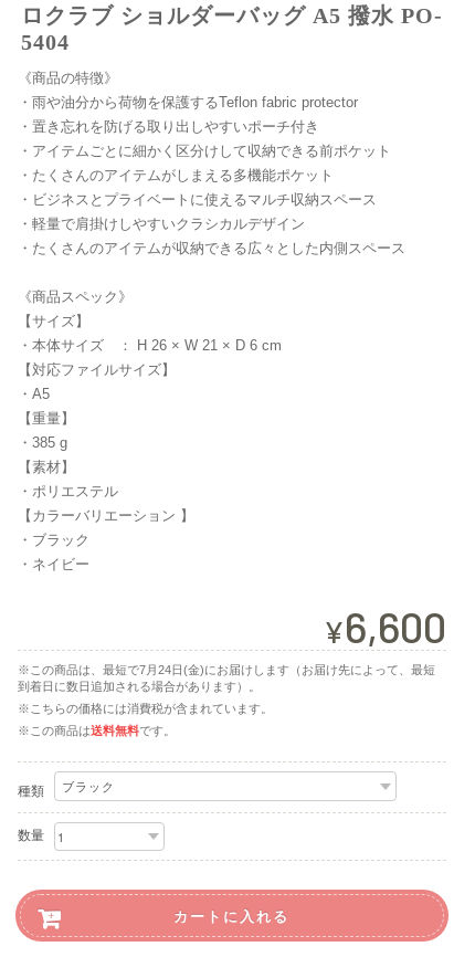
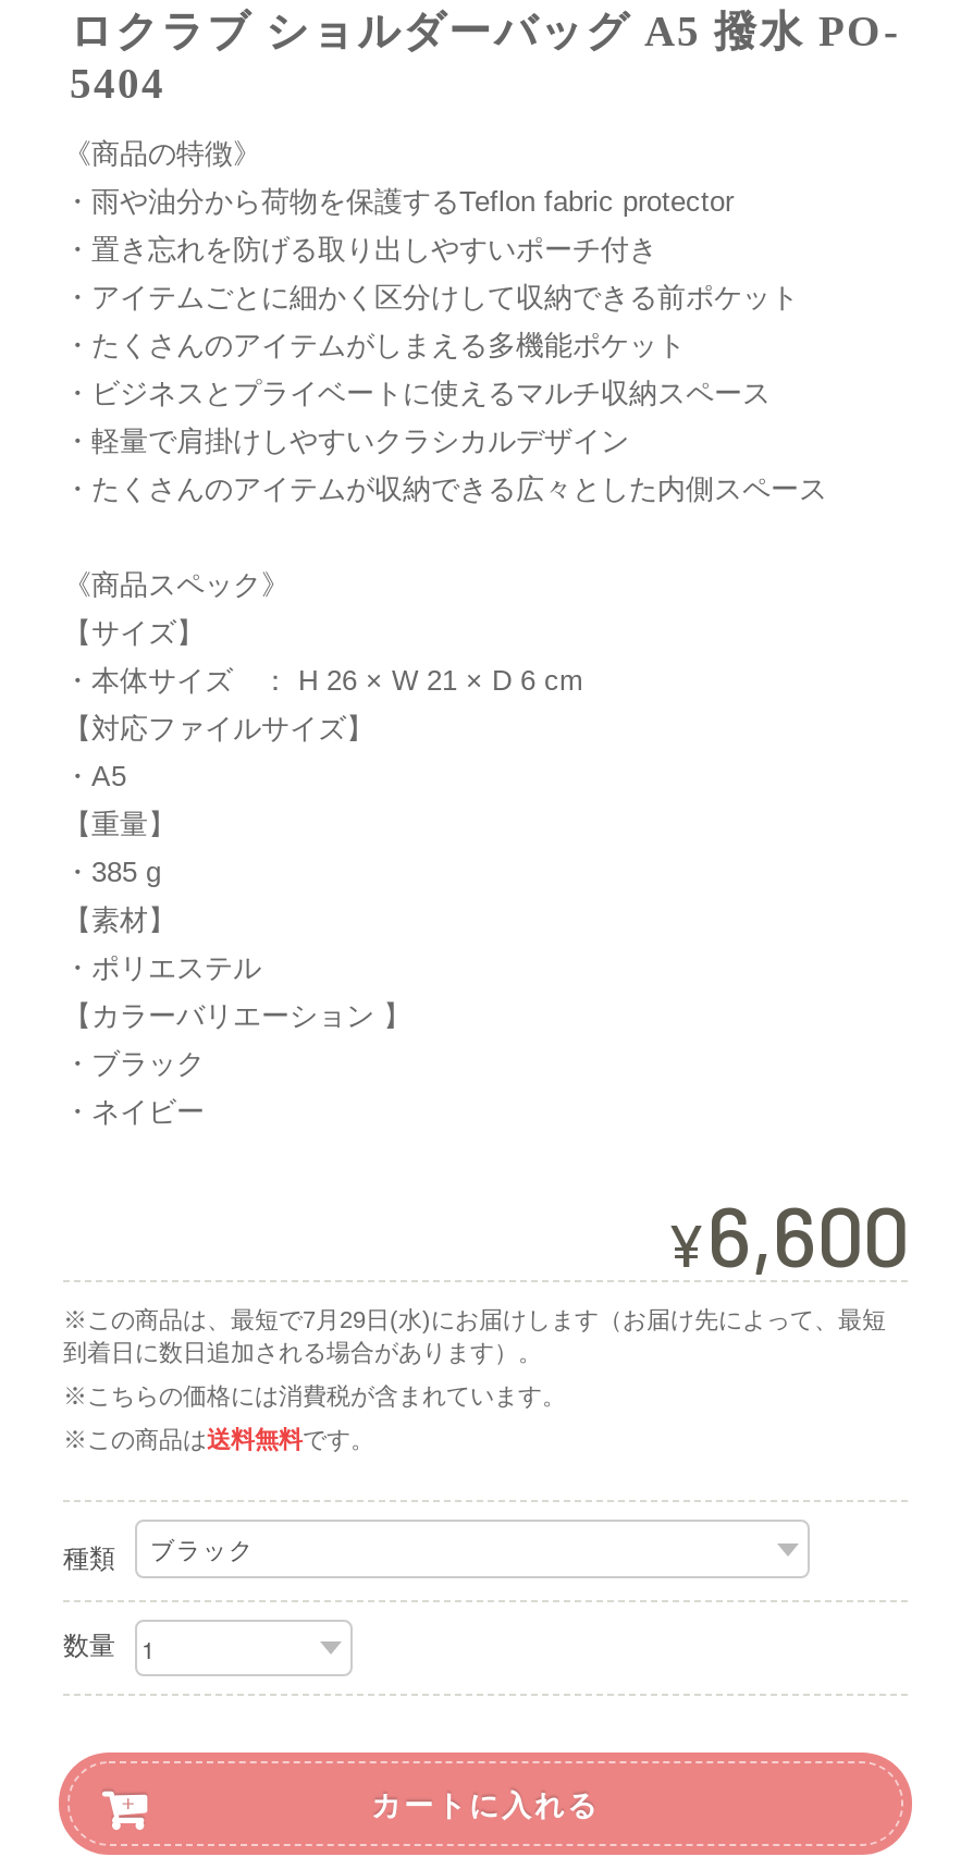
- ※この商品は、最短で7月24日(金)にお届けします（お届け先によって、最短
+ ※この商品は、最短で7月29日(水)にお届けします（お届け先によって、最短
